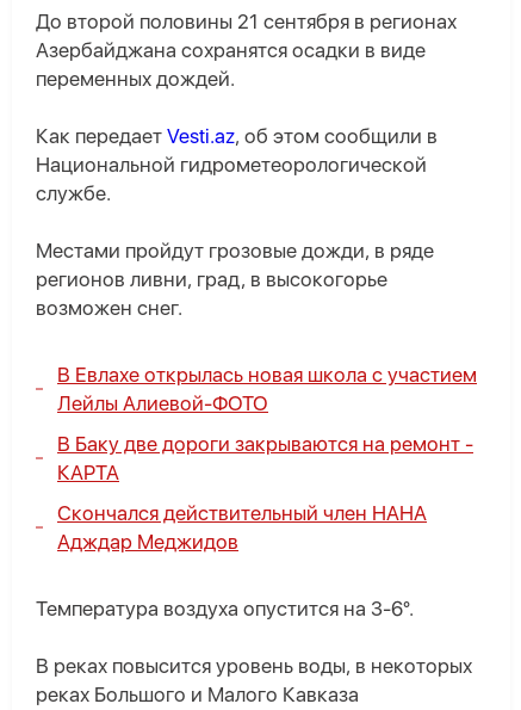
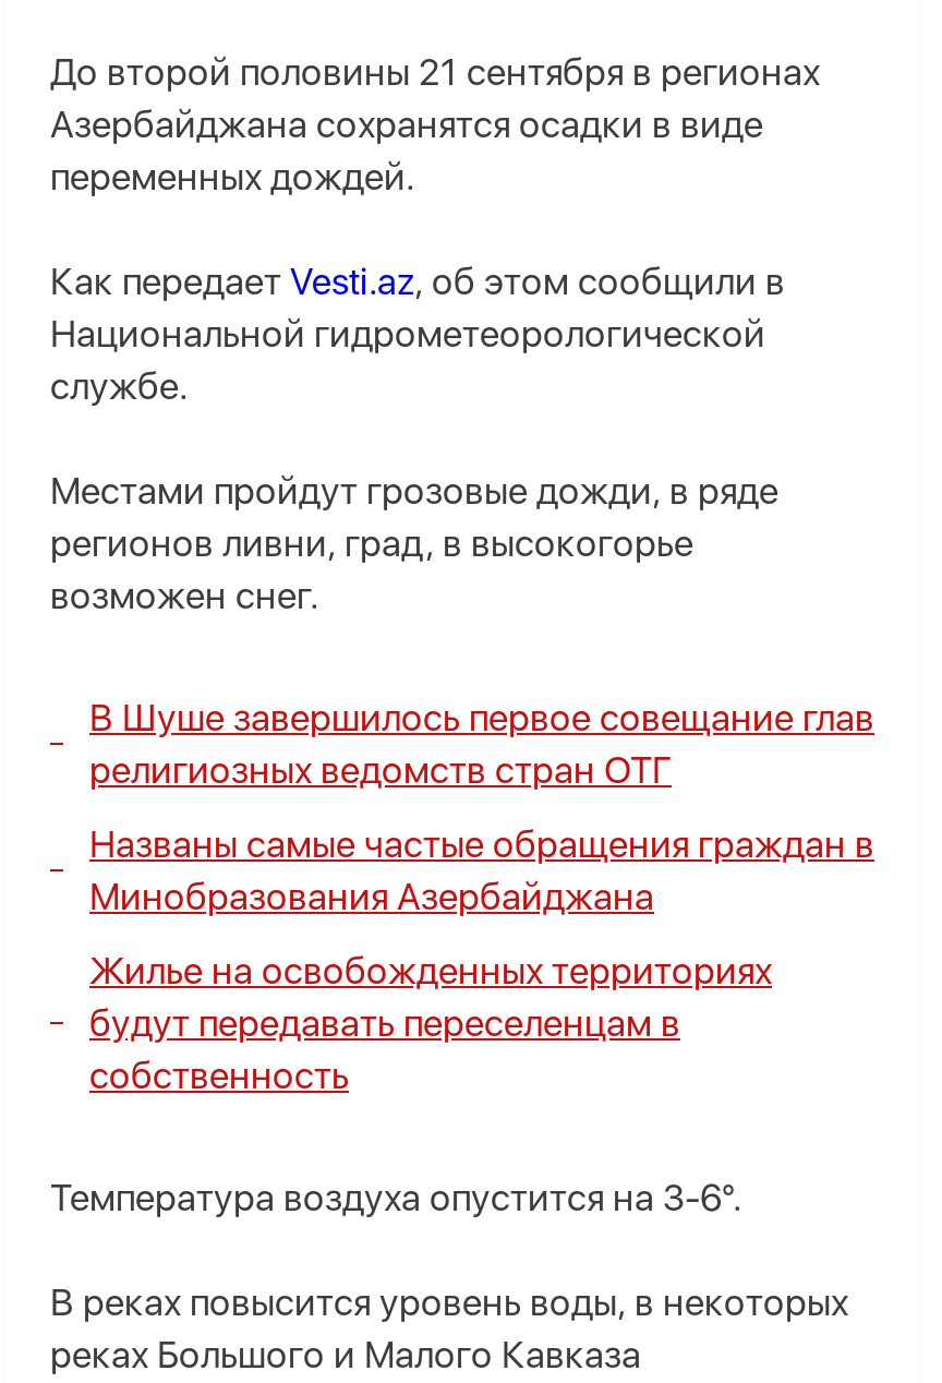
- В Евлахе открылась новая школа с участием
- Лейлы Алиевой-ФОТО
+ В Шуше завершилось первое совещание глав
+ религиозных ведомств стран ОТГ

- В Баку две дороги закрываются на ремонт -
- КАРТА
+ Названы самые частые обращения граждан в
+ Минобразования Азербайджана

- Скончался действительный член НАНА
- Адждар Меджидов
+ Жилье на освобожденных территориях
+ будут передавать переселенцам в
+ собственность
